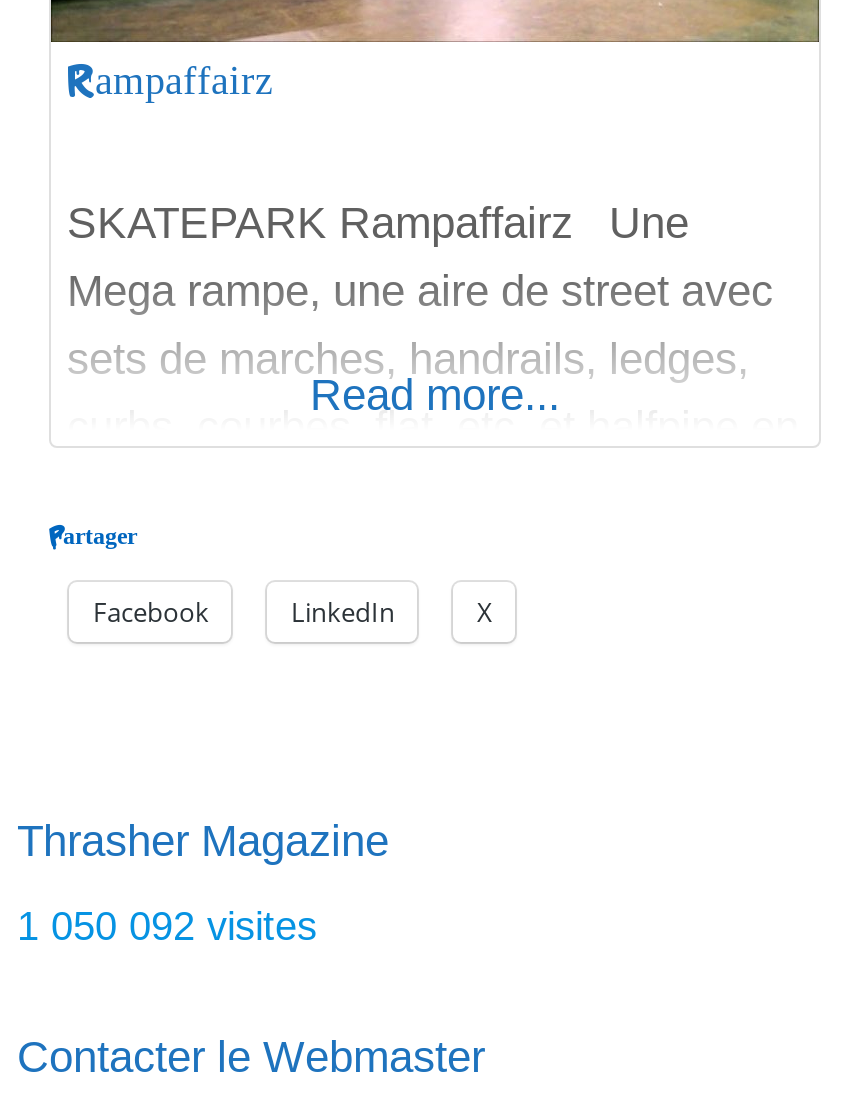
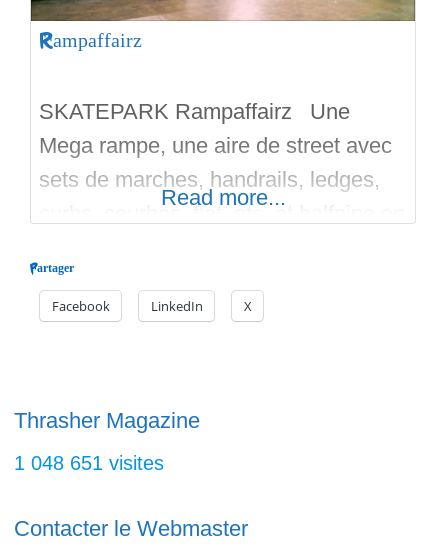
- 1 050 092 visites
+ 1 048 651 visites
